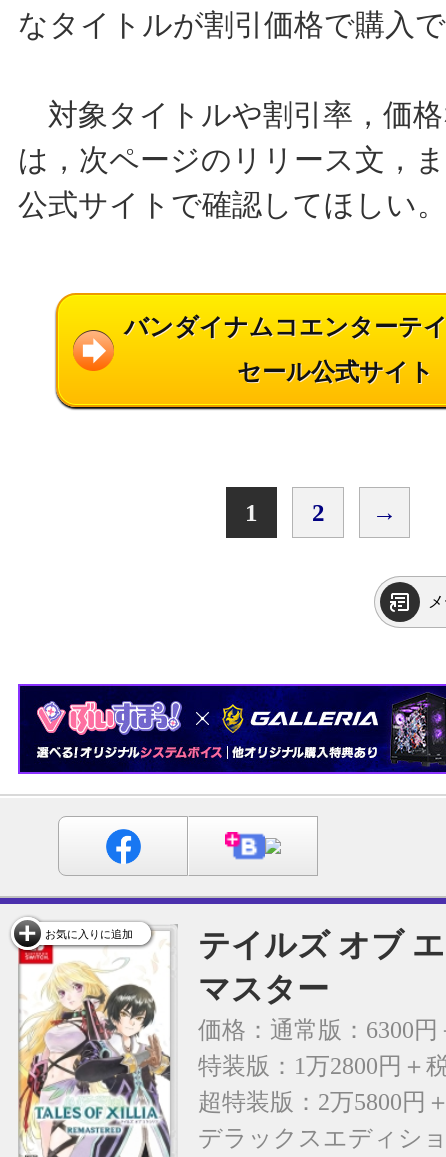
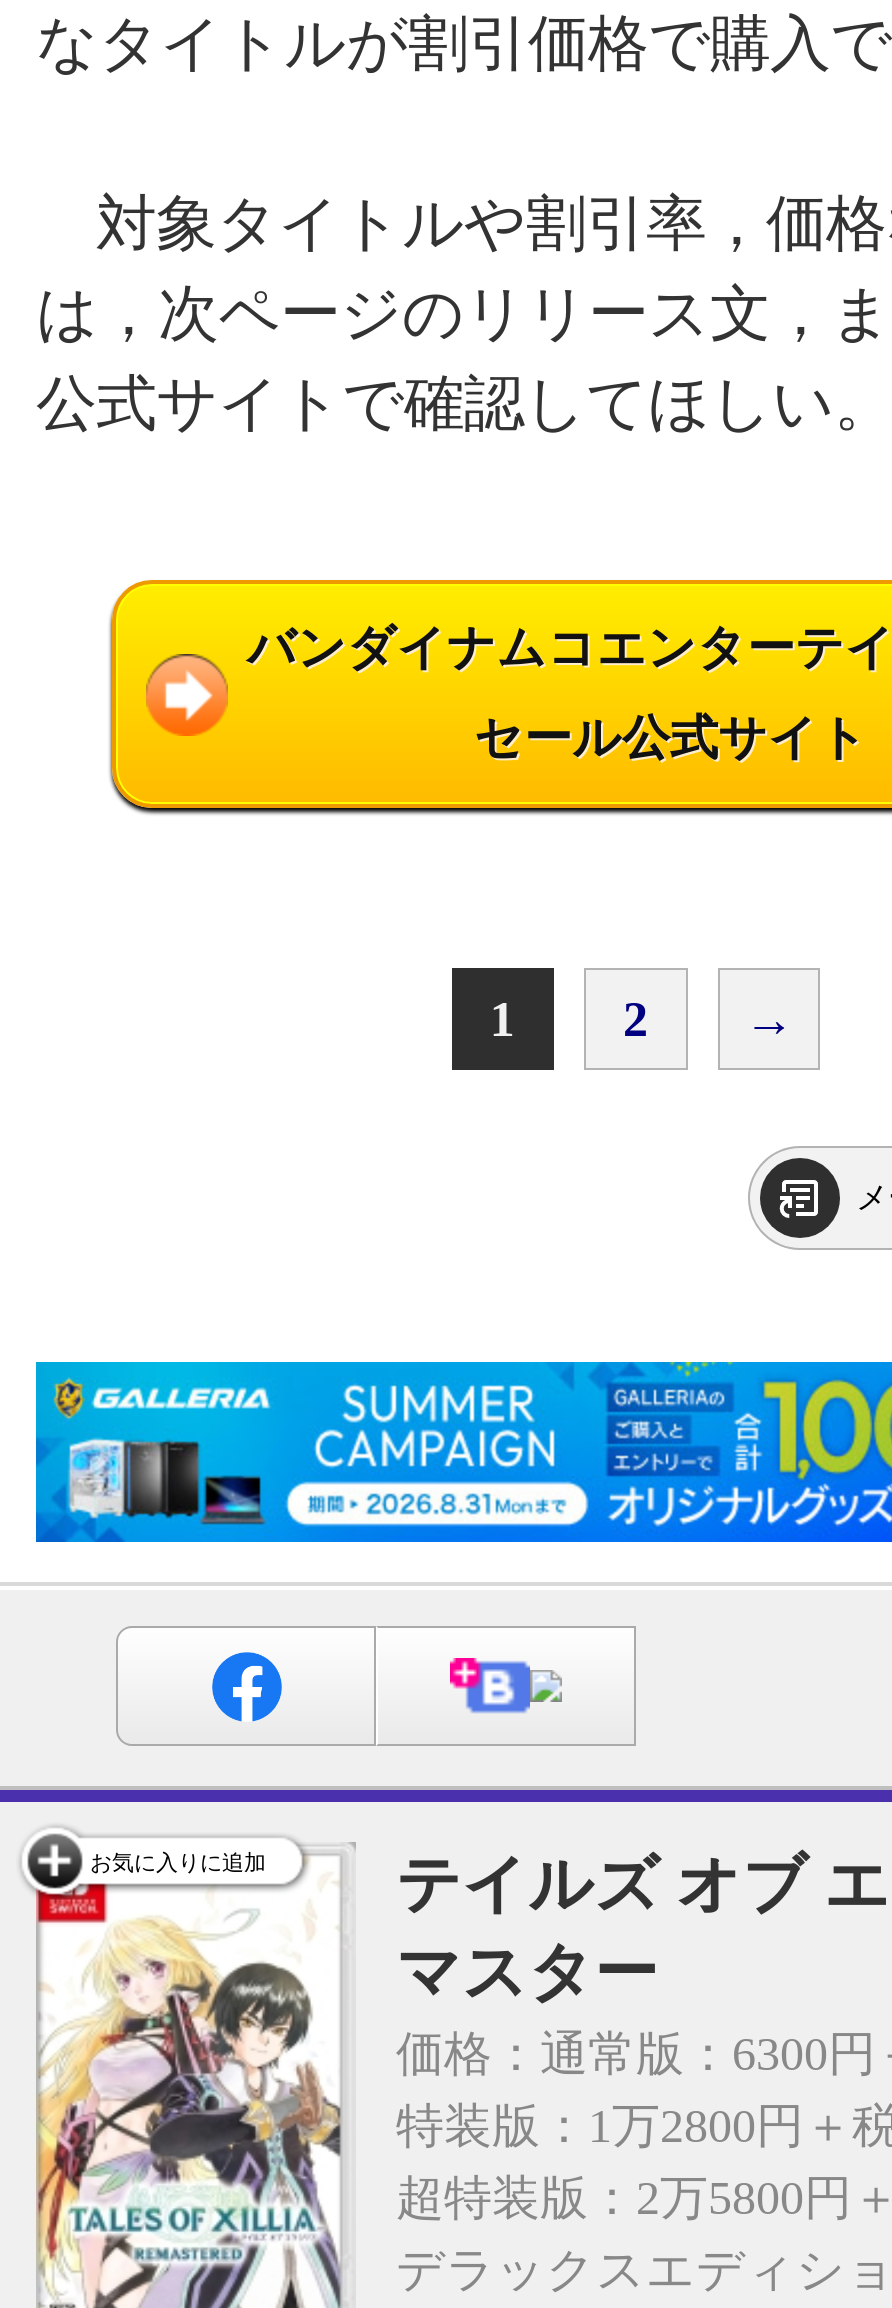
- [image]
+ [image]
